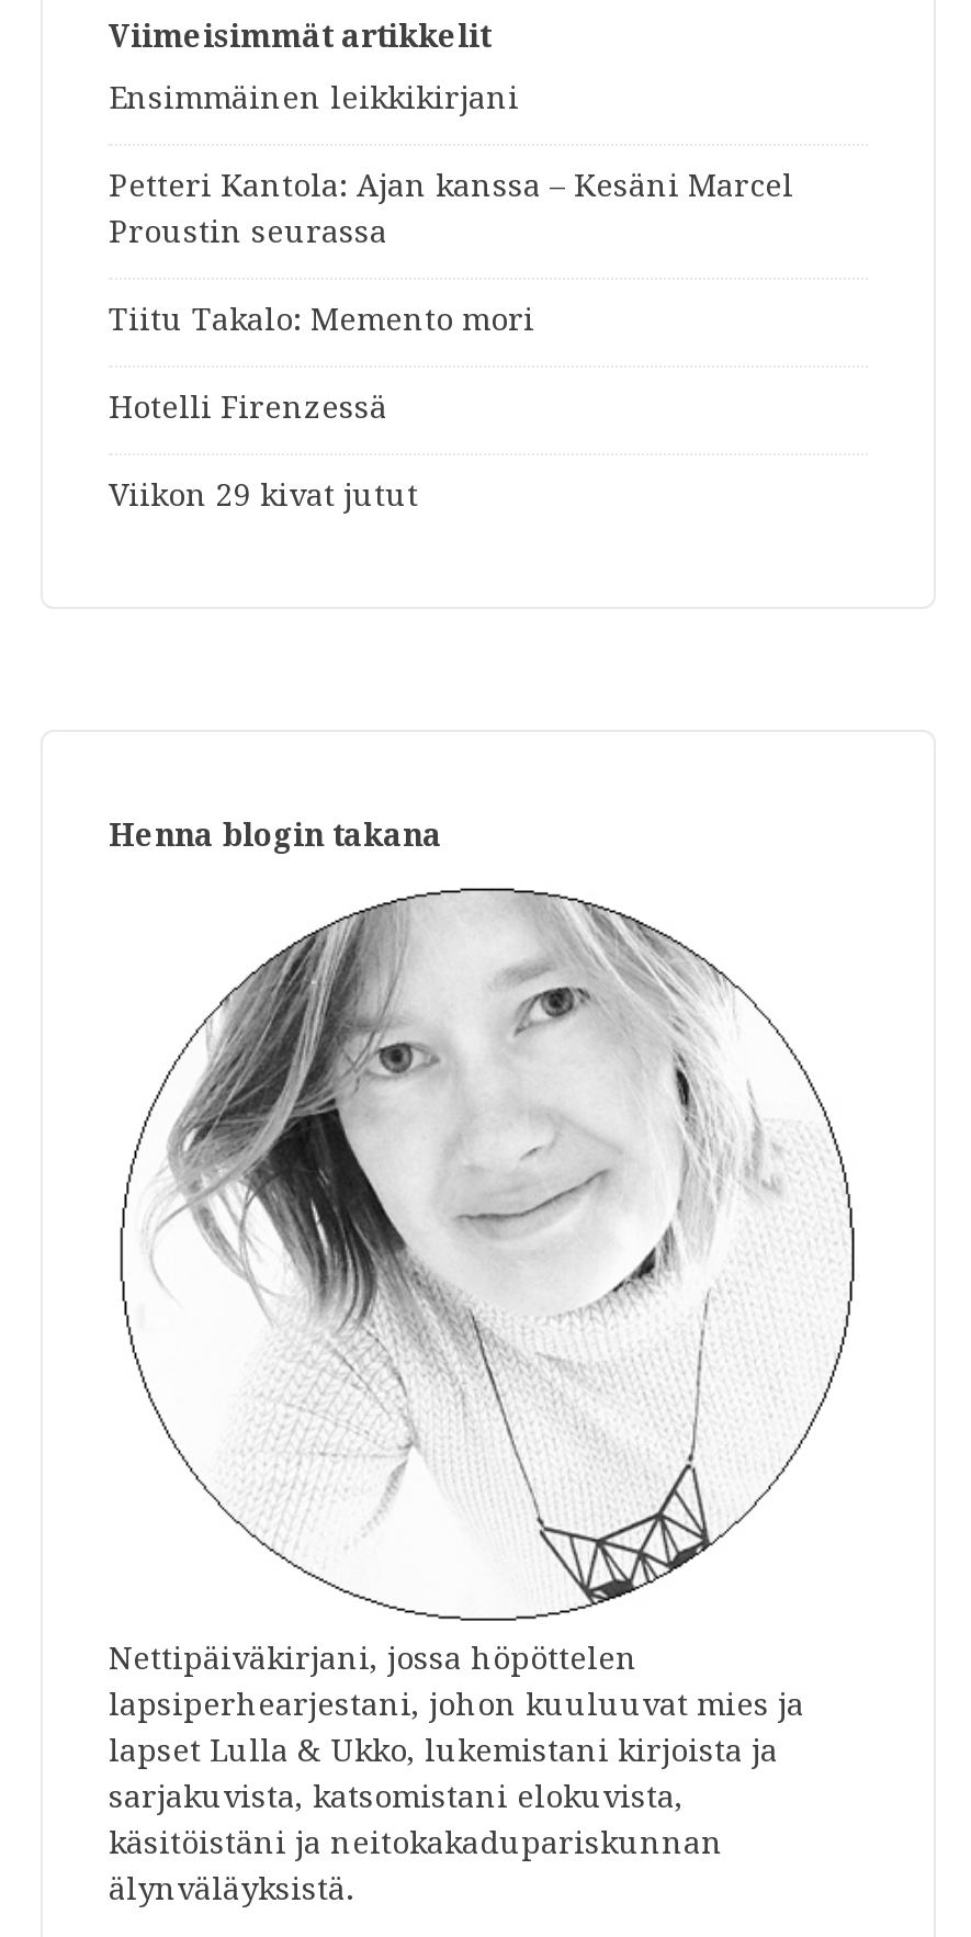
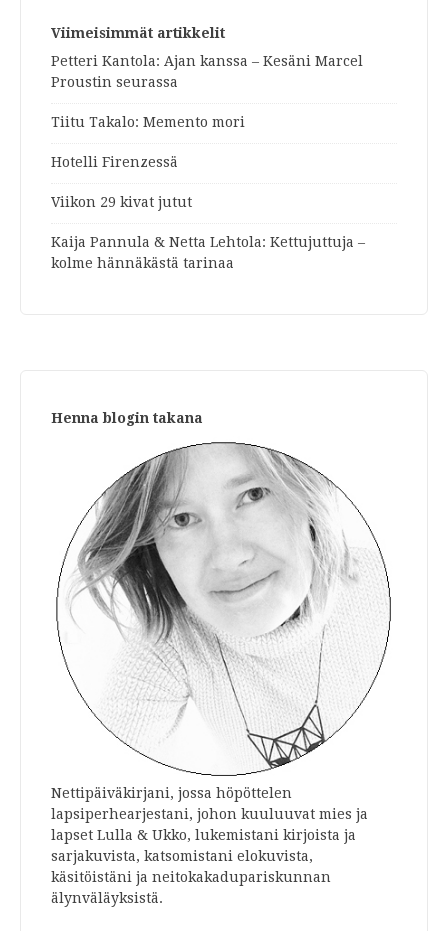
- Ensimmäinen leikkikirjani

moved up: Petteri Kantola: Ajan kanssa – Kesäni Marcel | Proustin seurassa | Tiitu Takalo: Memento mori | Hotelli Firenzessä | Viikon 29 kivat jutut

+ Kaija Pannula & Netta Lehtola: Kettujuttuja –
+ kolme hännäkästä tarinaa
